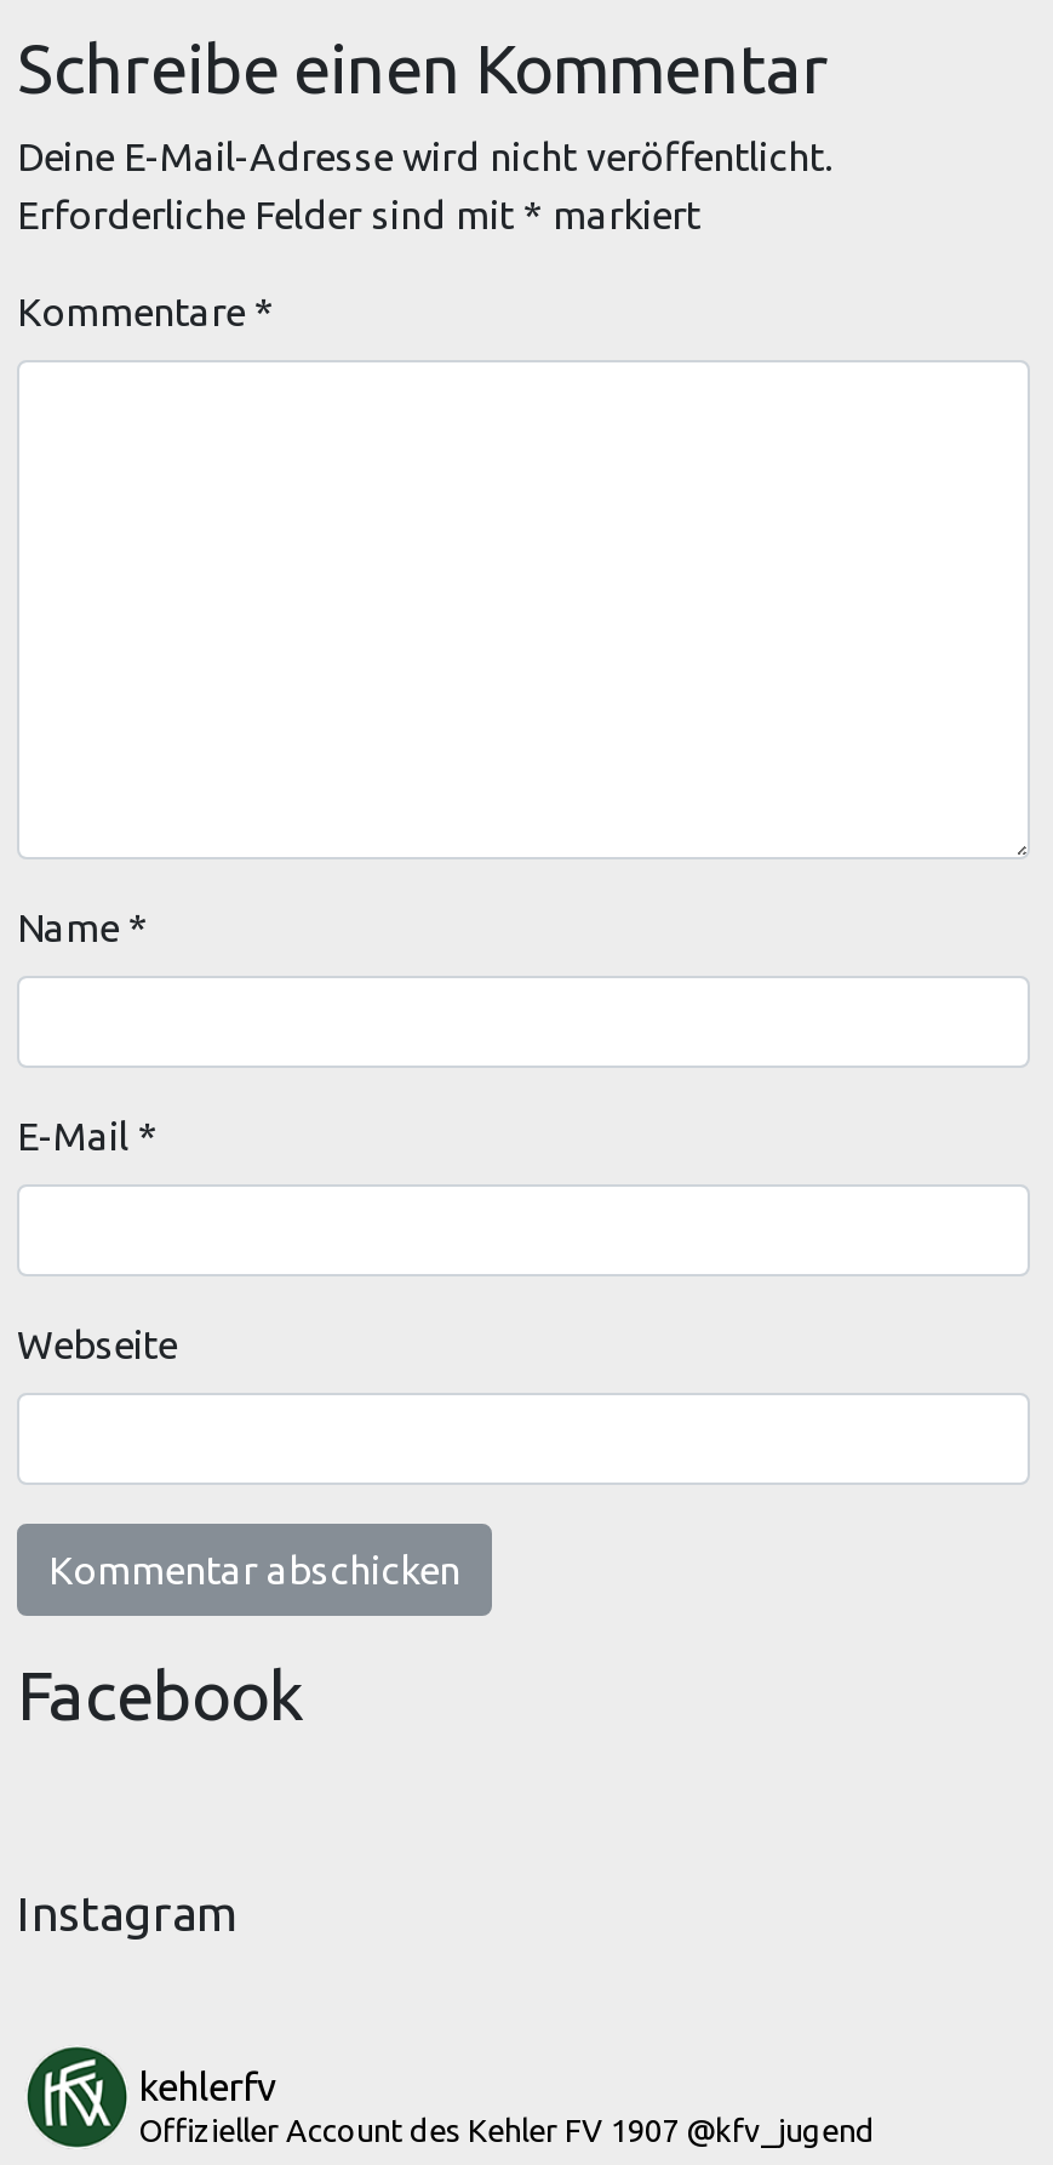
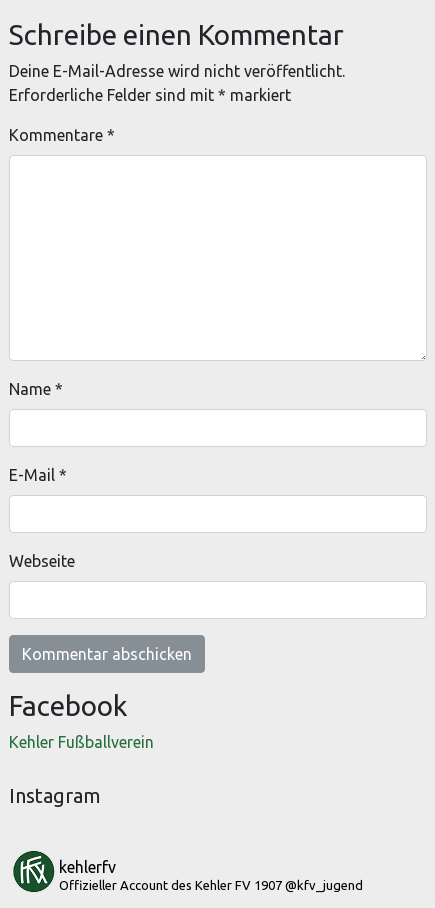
+ Kehler Fußballverein
